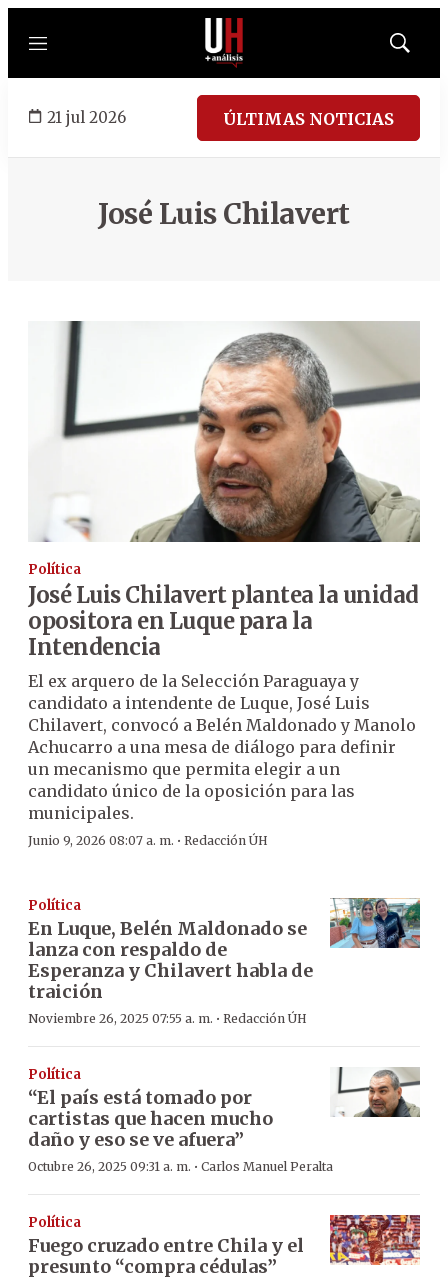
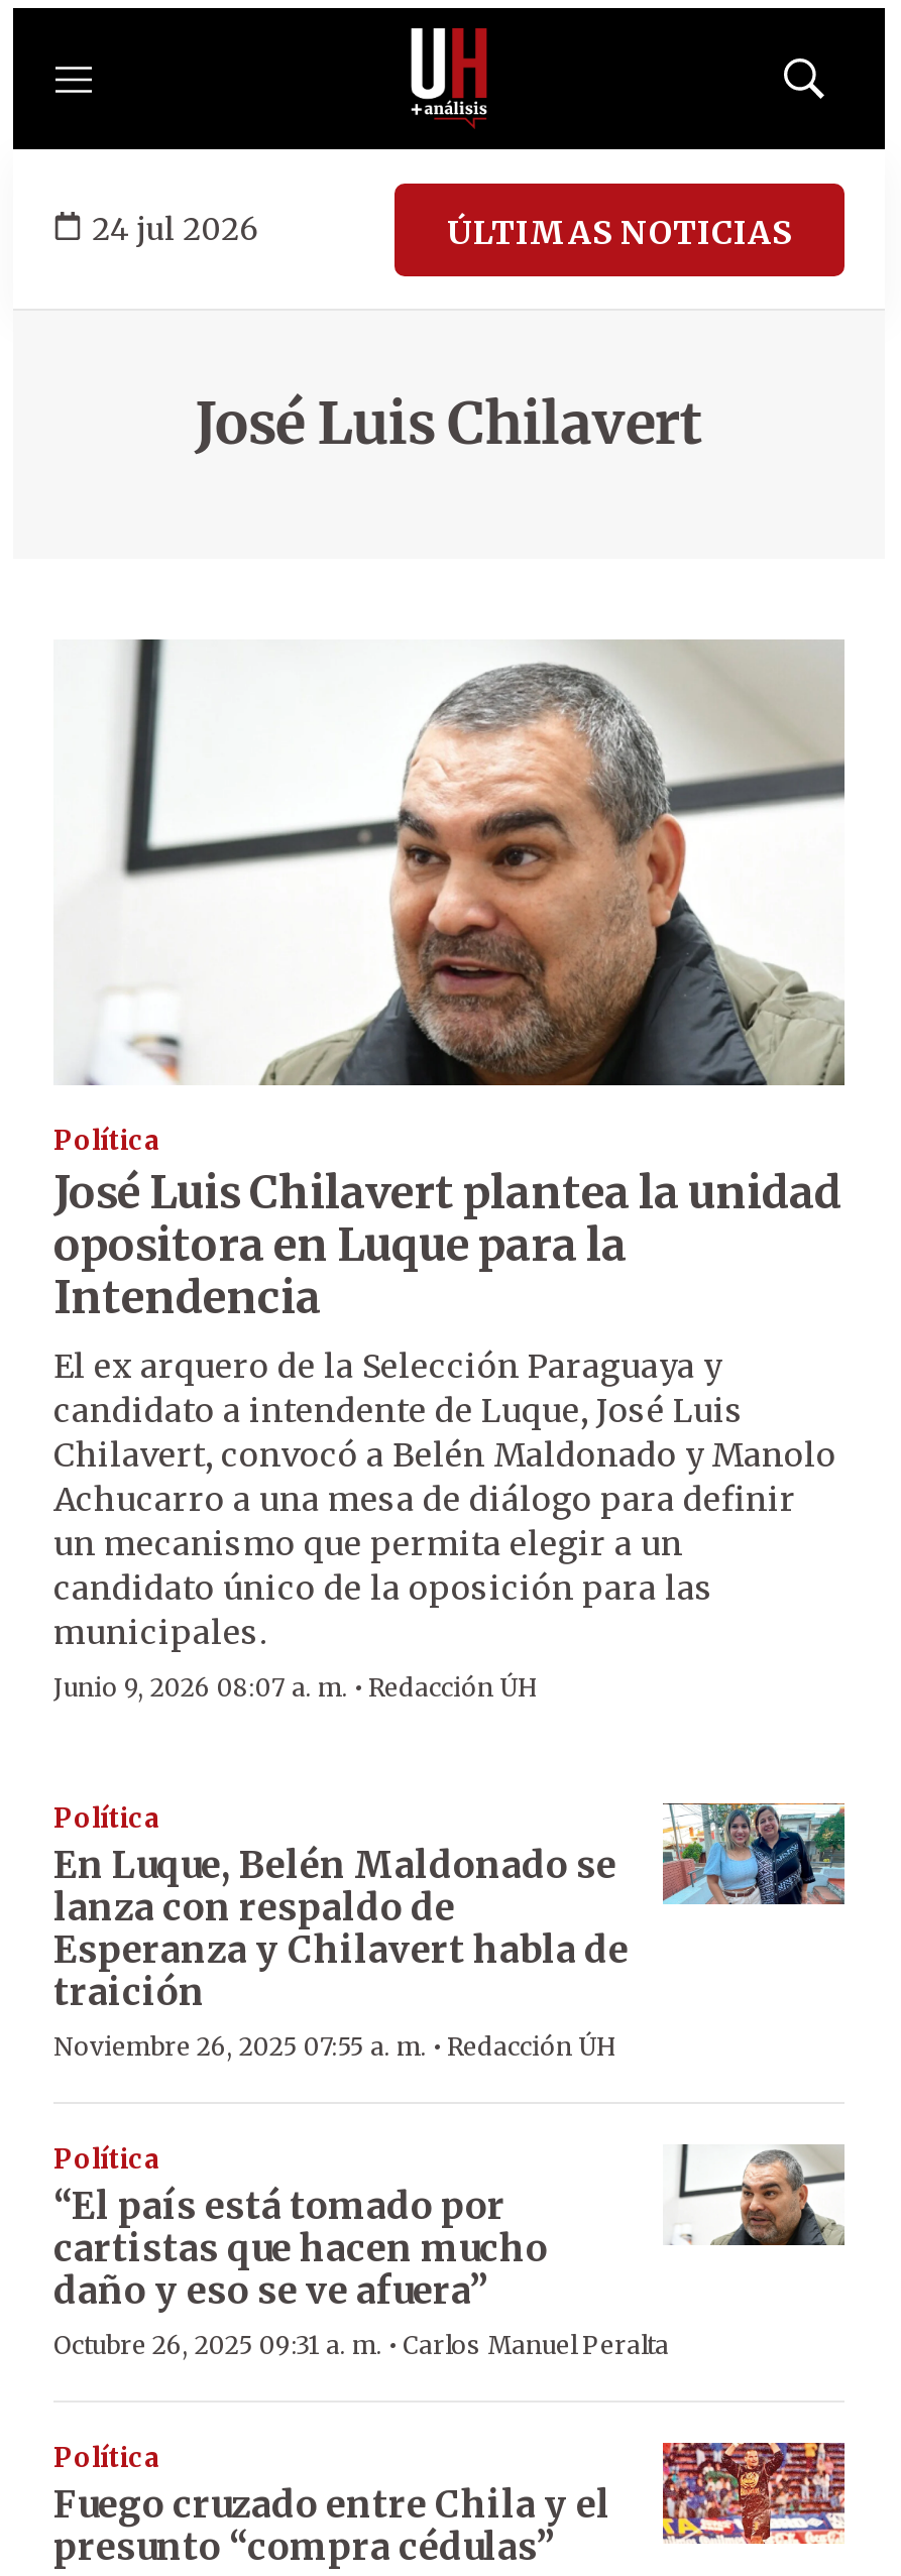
- 21 jul 2026
+ 24 jul 2026
